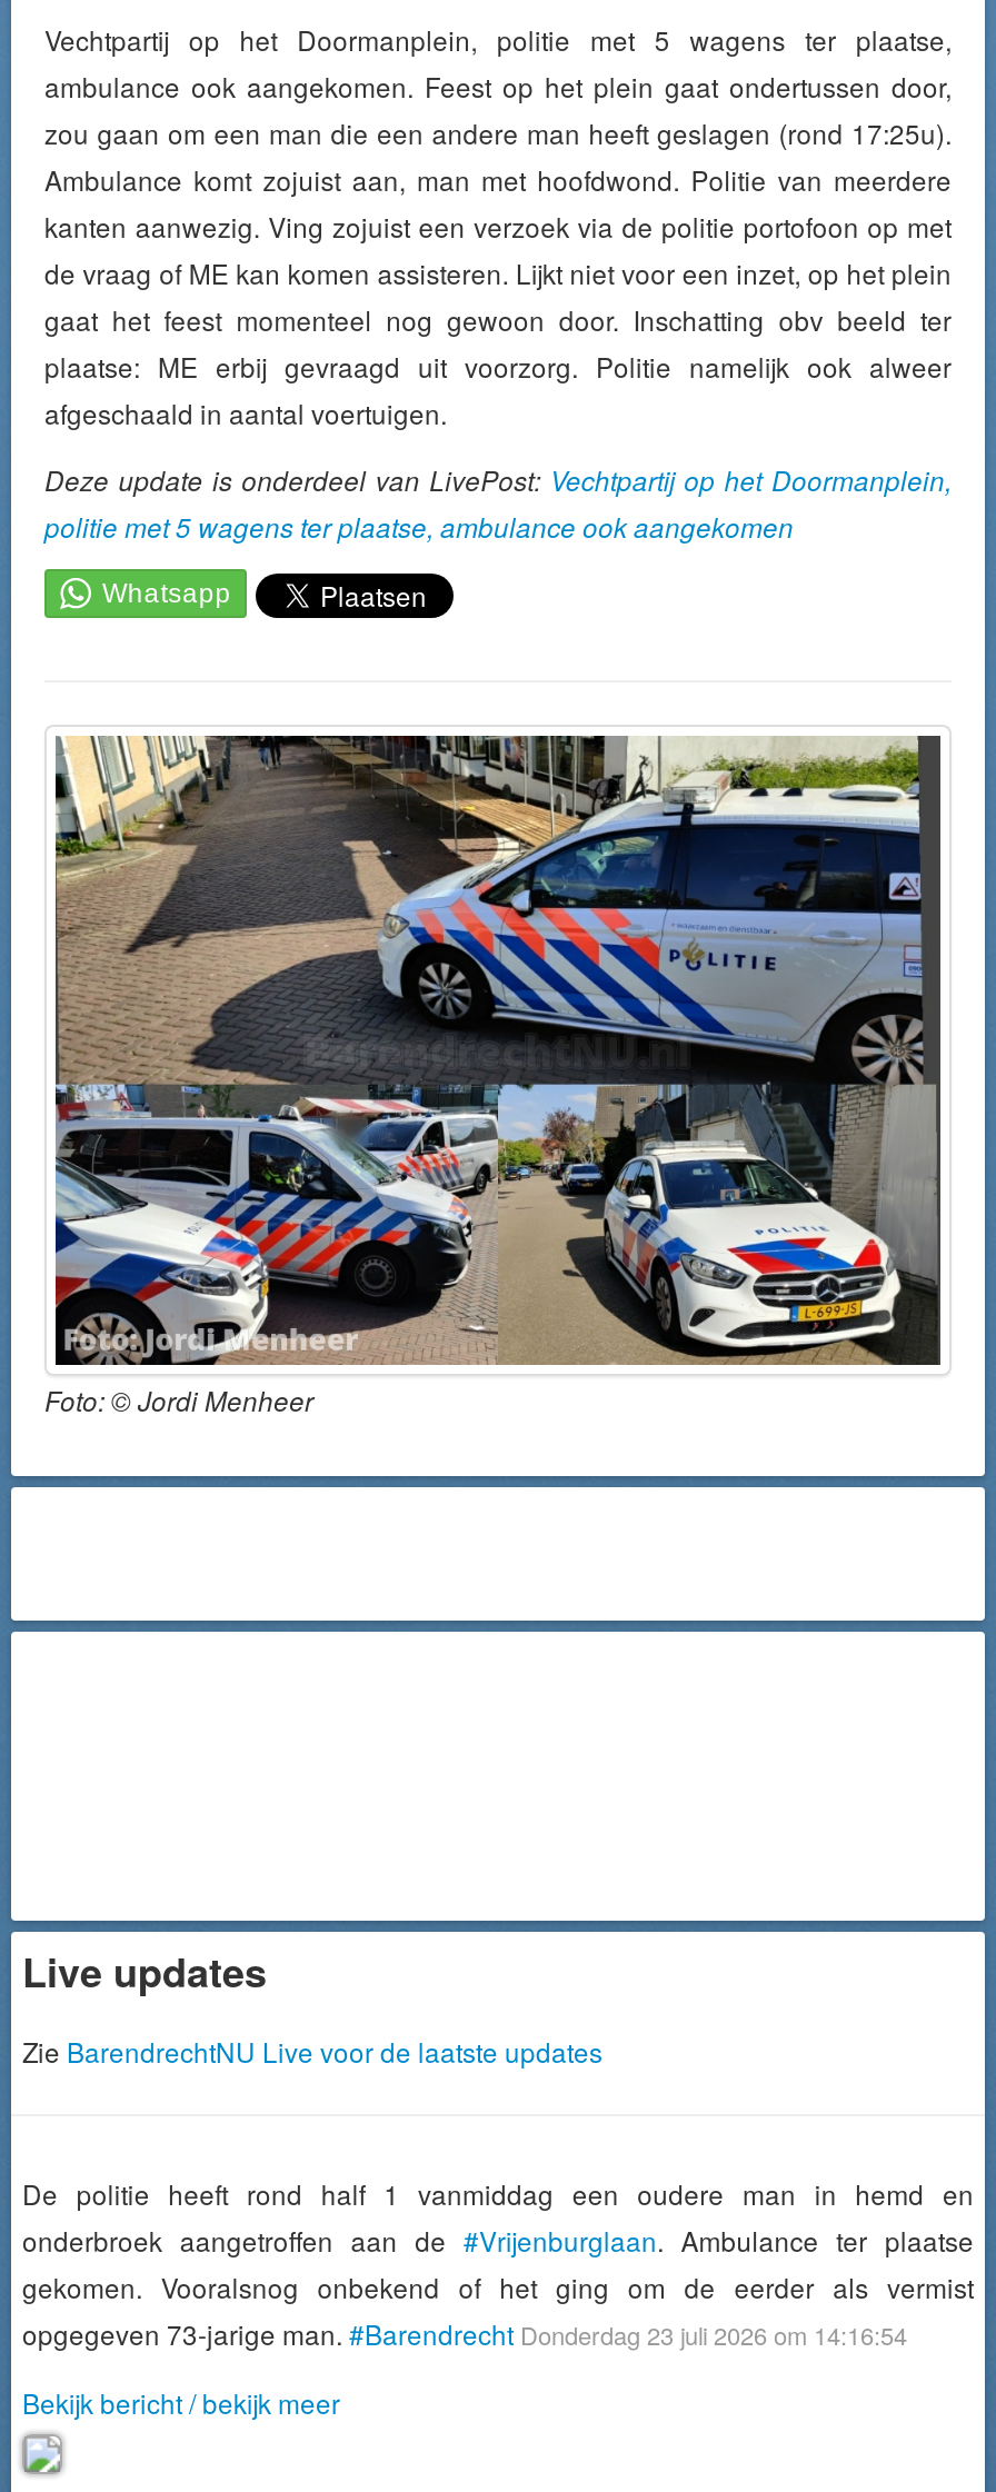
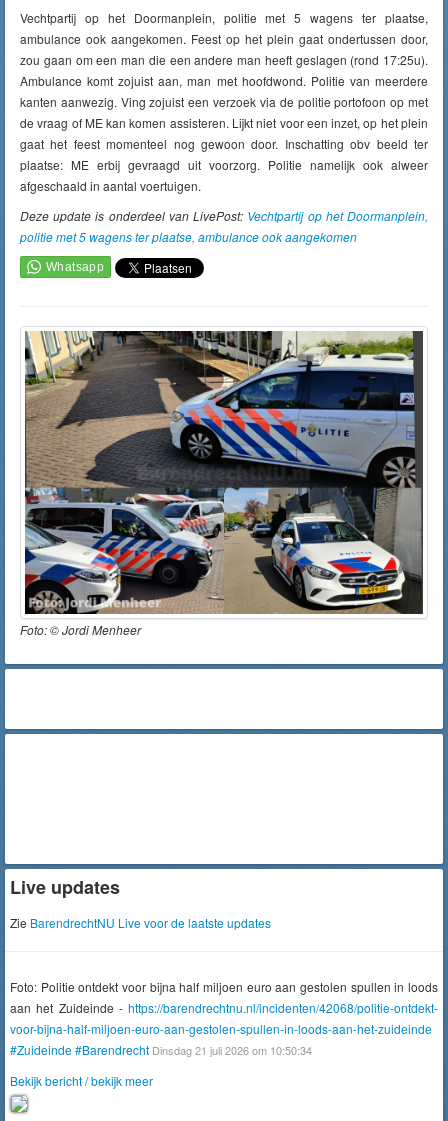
- De politie heeft rond half 1 vanmiddag een oudere man in hemd en
- onderbroek aangetroffen aan de #Vrijenburglaan. Ambulance ter plaatse
- gekomen. Vooralsnog onbekend of het ging om de eerder als vermist
- opgegeven 73-jarige man. #Barendrecht Donderdag 23 juli 2026 om 14:16:54
+ Foto: Politie ontdekt voor bijna half miljoen euro aan gestolen spullen in loods
+ aan het Zuideinde - https://barendrechtnu.nl/incidenten/42068/politie-ontdekt-
+ voor-bijna-half-miljoen-euro-aan-gestolen-spullen-in-loods-aan-het-zuideinde
+ #Zuideinde #Barendrecht Dinsdag 21 juli 2026 om 10:50:34
